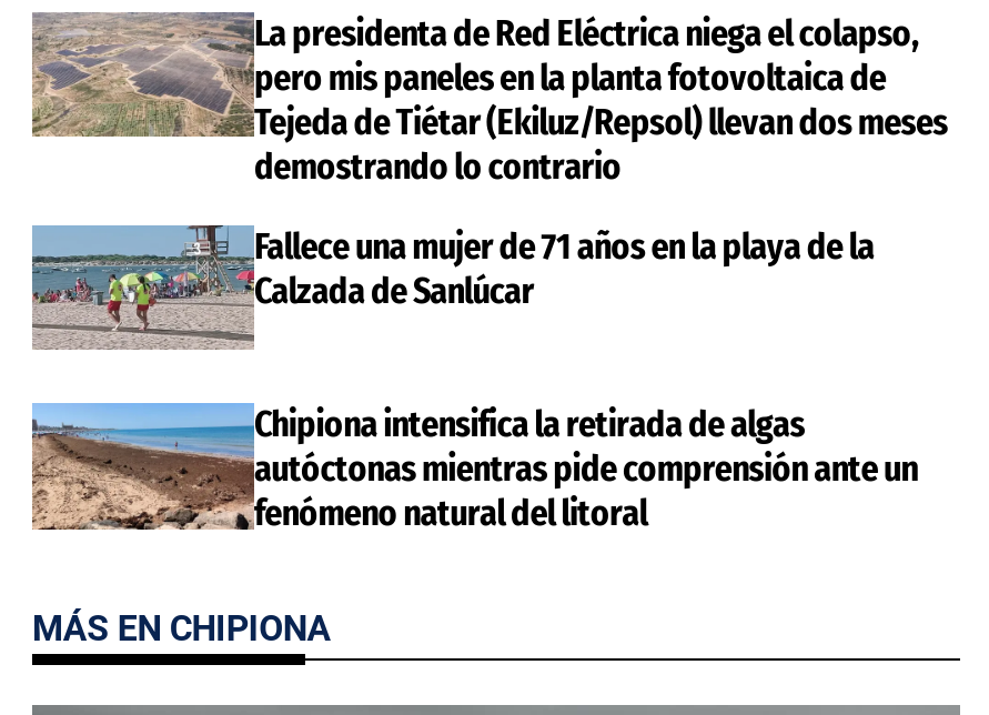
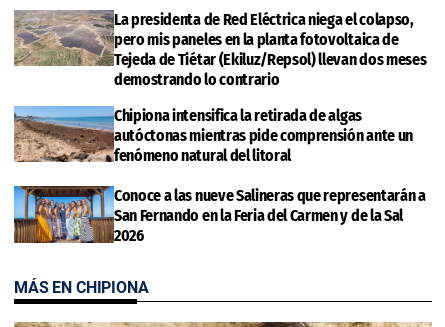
- Fallece una mujer de 71 años en la playa de la
- Calzada de Sanlúcar

moved up: [image] | Chipiona intensifica la retirada de algas | autóctonas mientras pide comprensión ante un | fenómeno natural del litoral

+ [image]
+ Conoce a las nueve Salineras que representarán a
+ San Fernando en la Feria del Carmen y de la Sal
+ 2026
